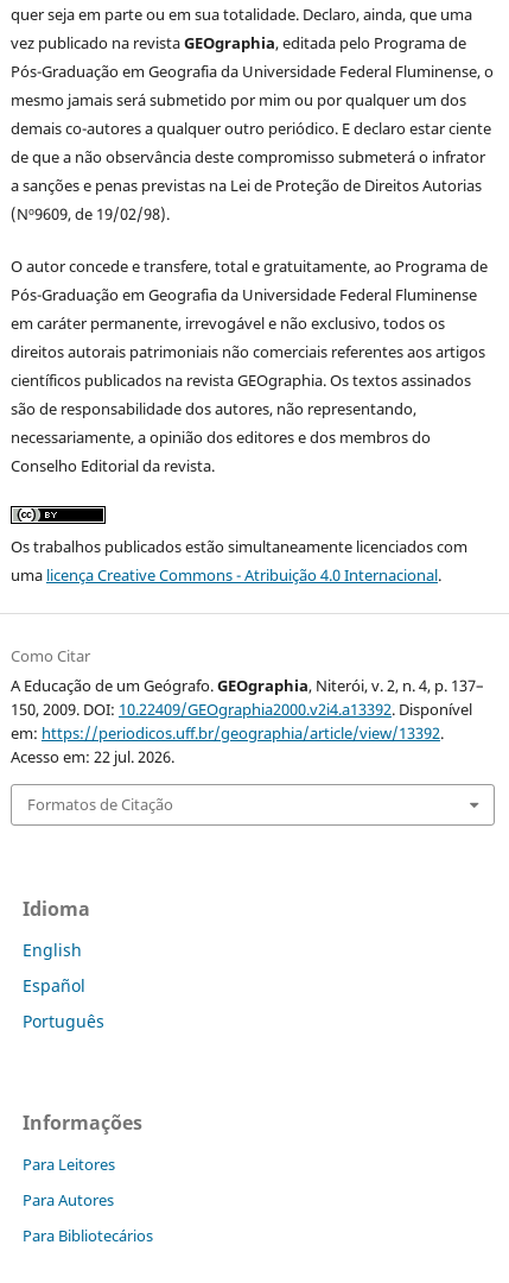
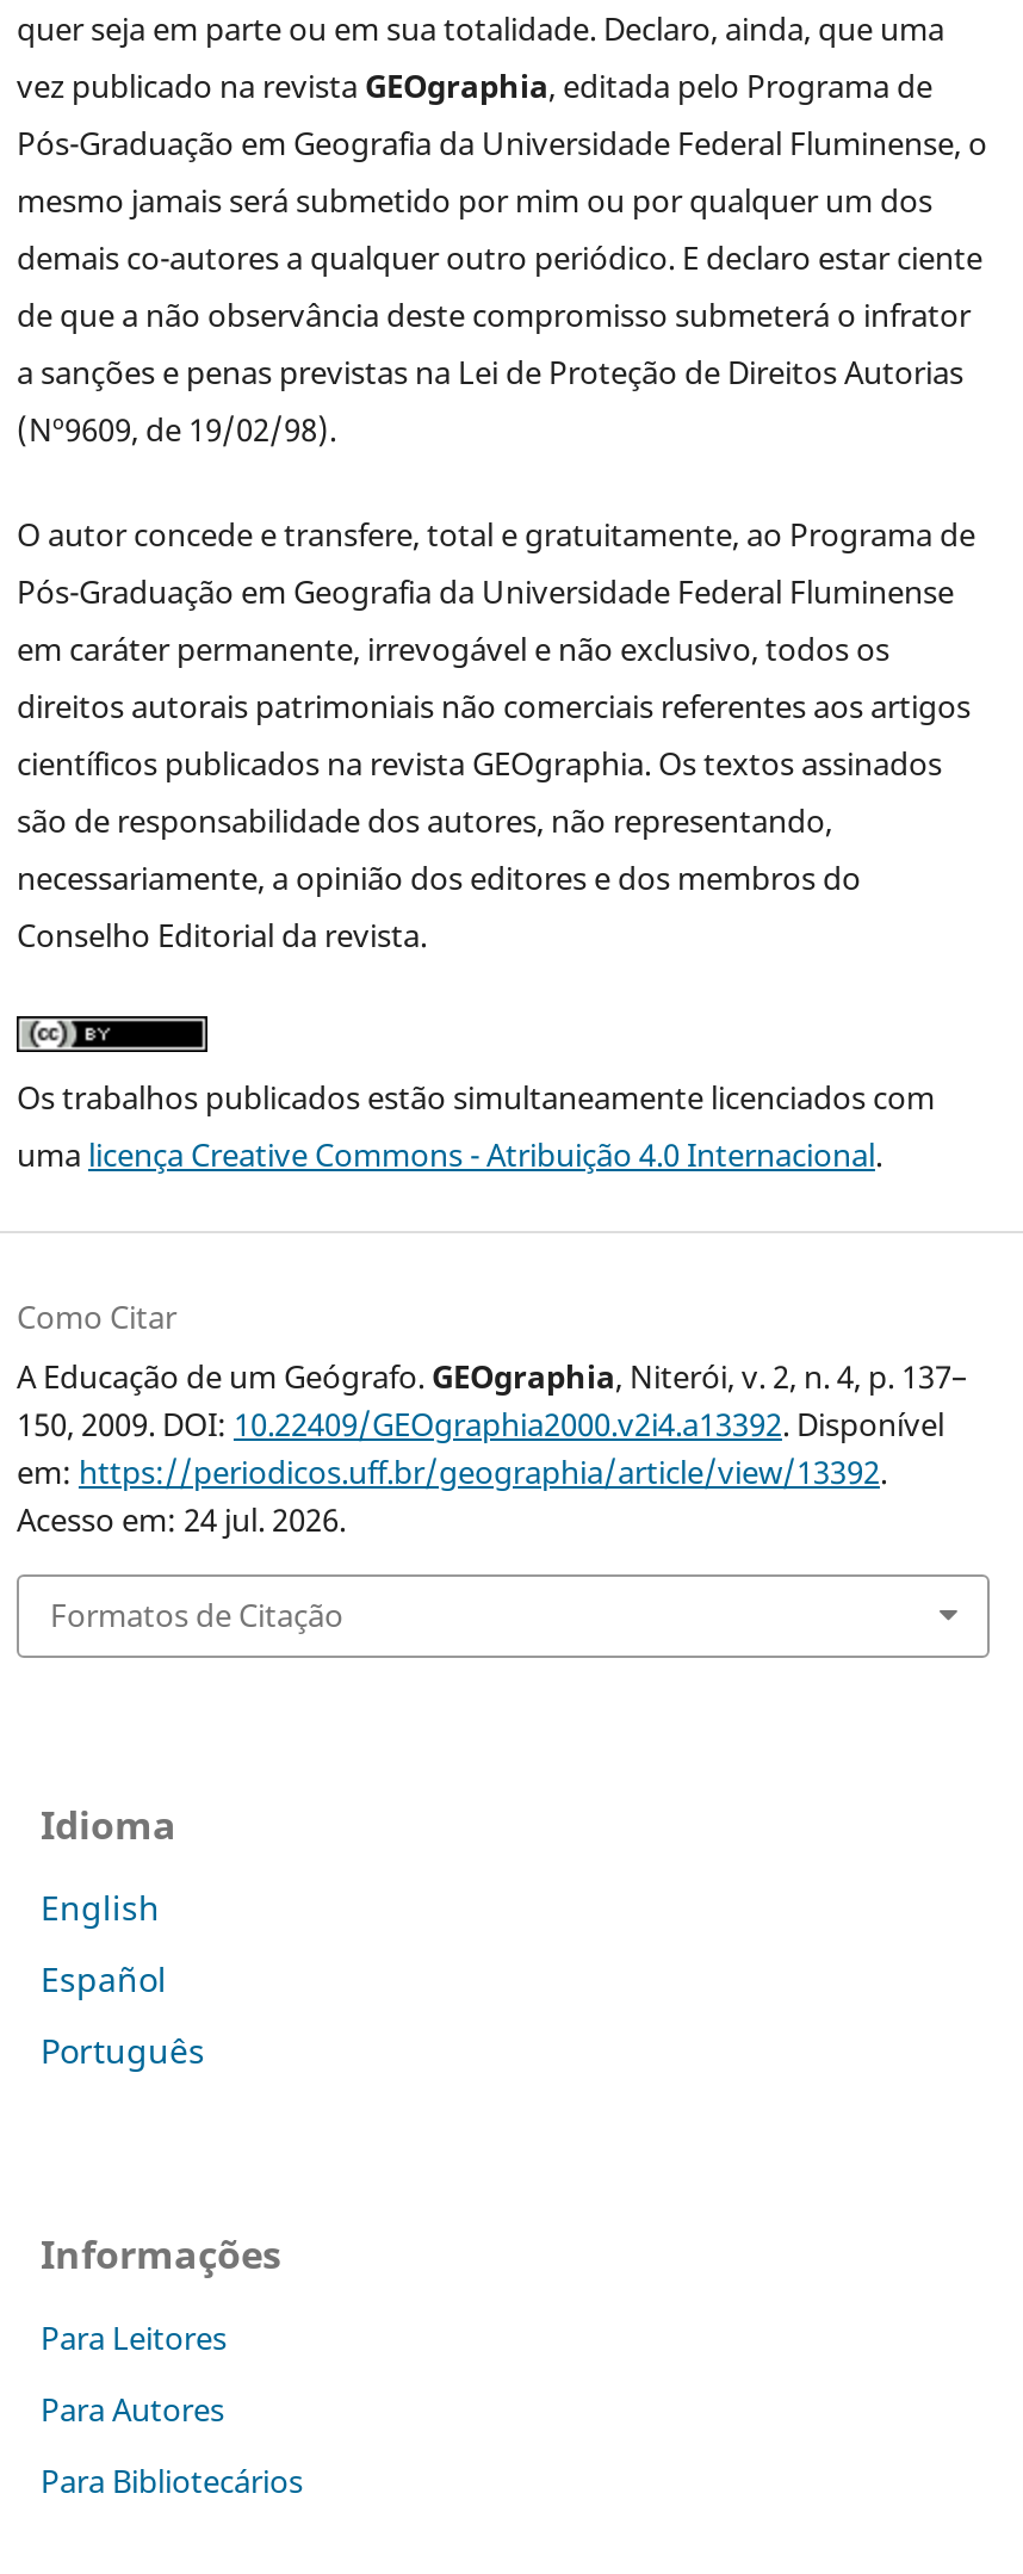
- Acesso em: 22 jul. 2026.
+ Acesso em: 24 jul. 2026.
